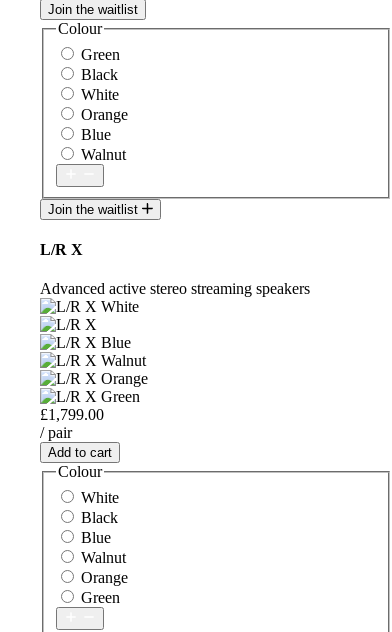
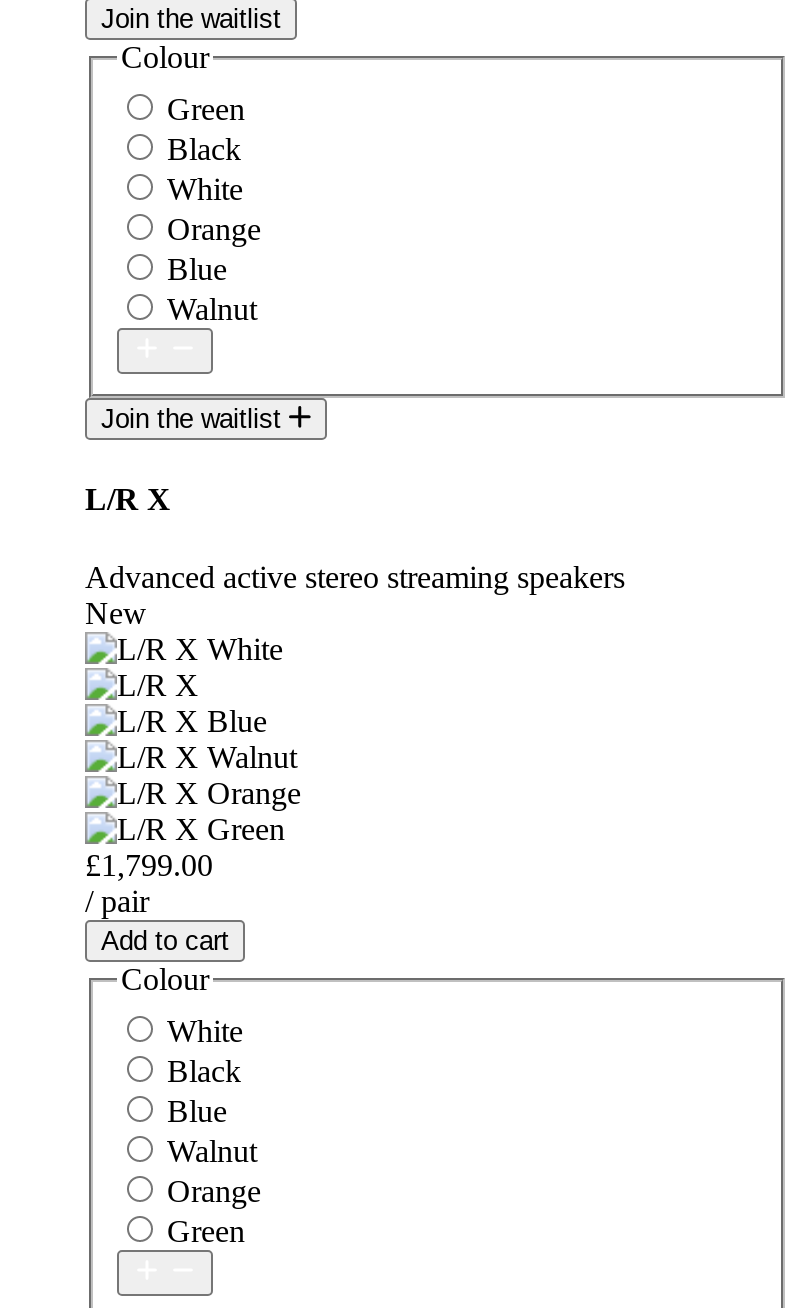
+ New
